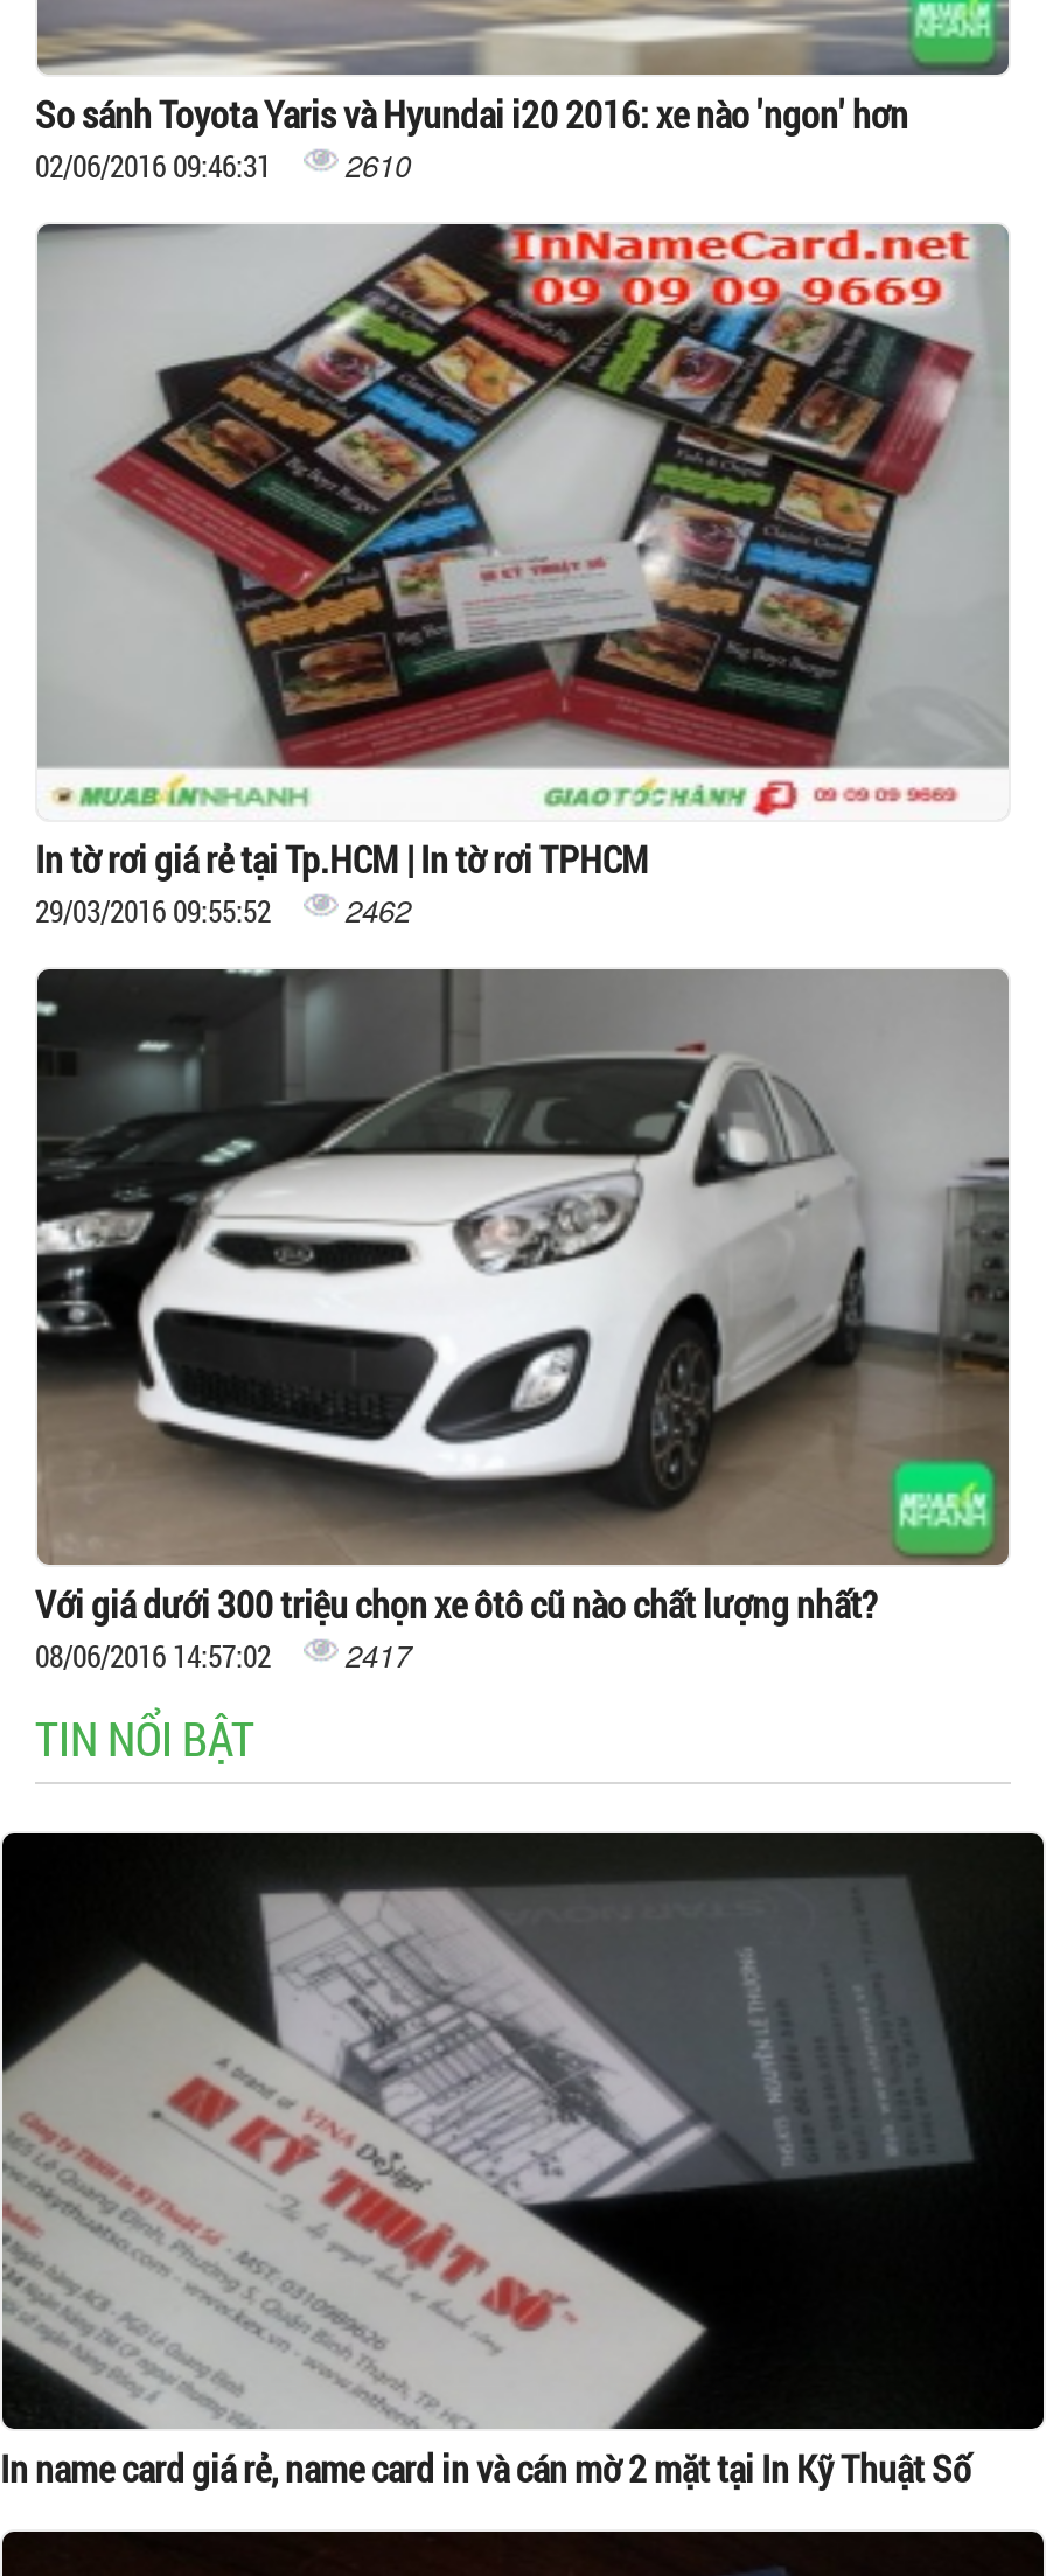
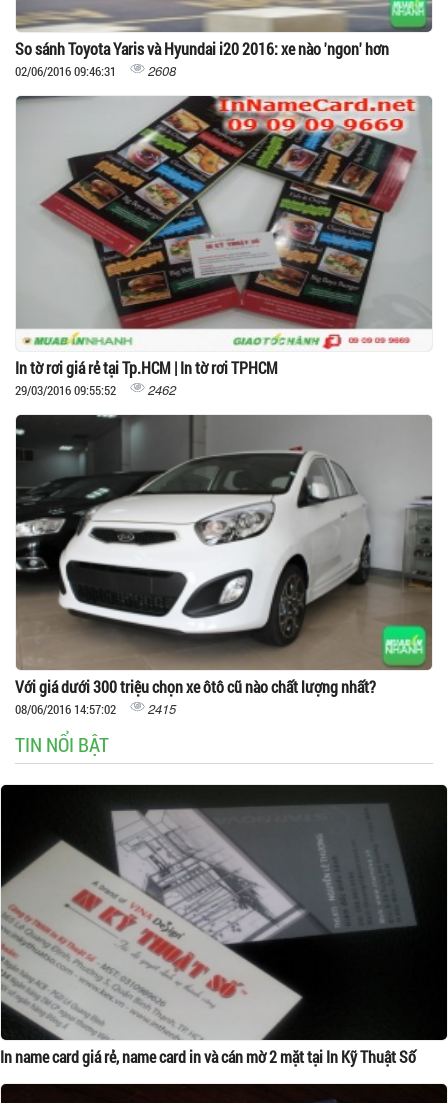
- 02/06/2016 09:46:31 2610
+ 02/06/2016 09:46:31 2608

- 08/06/2016 14:57:02 2417
+ 08/06/2016 14:57:02 2415
